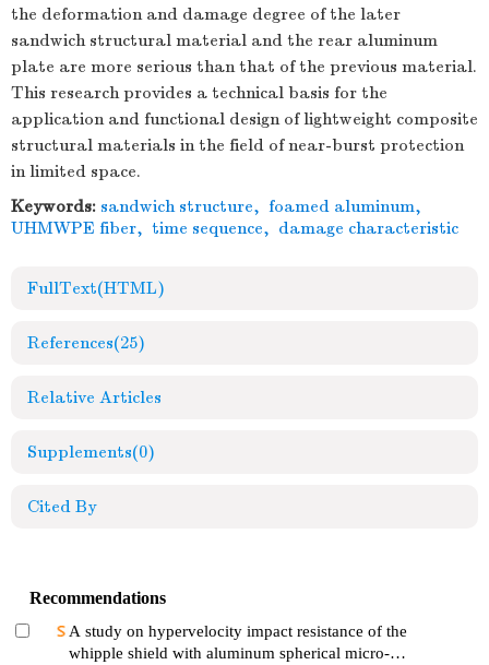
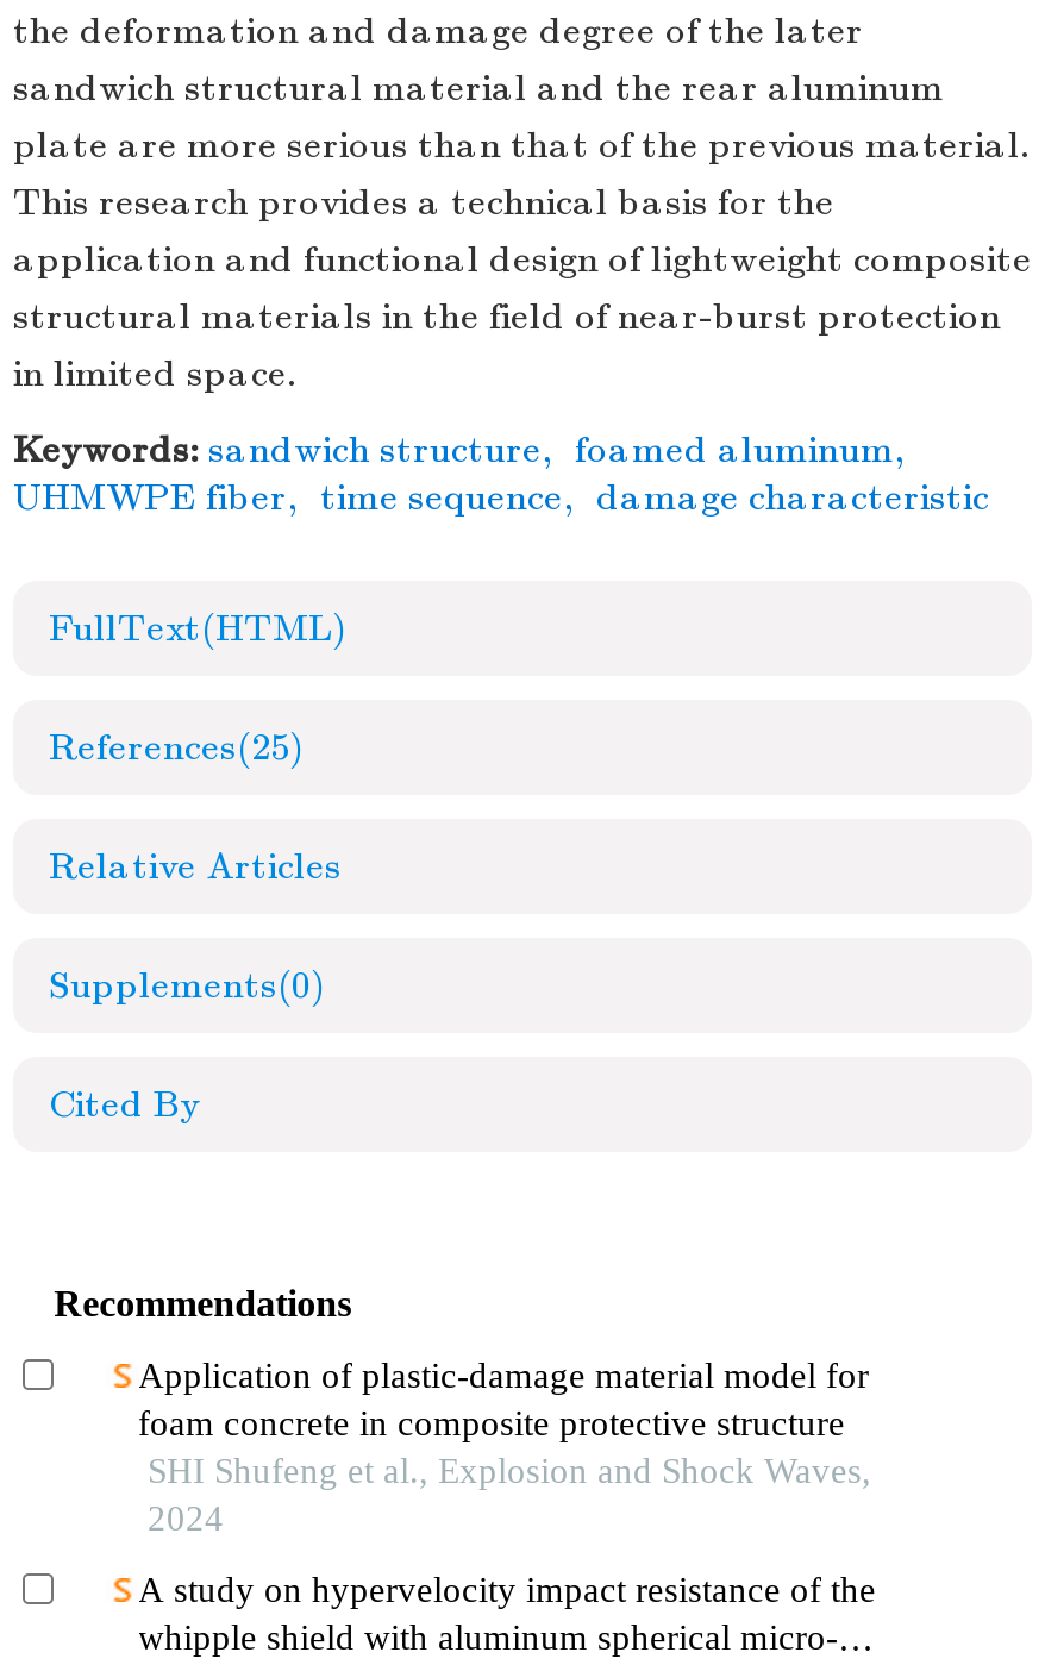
+ Application of plastic-damage material model for
+ foam concrete in composite protective structure
+ SHI Shufeng et al., Explosion and Shock Waves,
+ 2024
